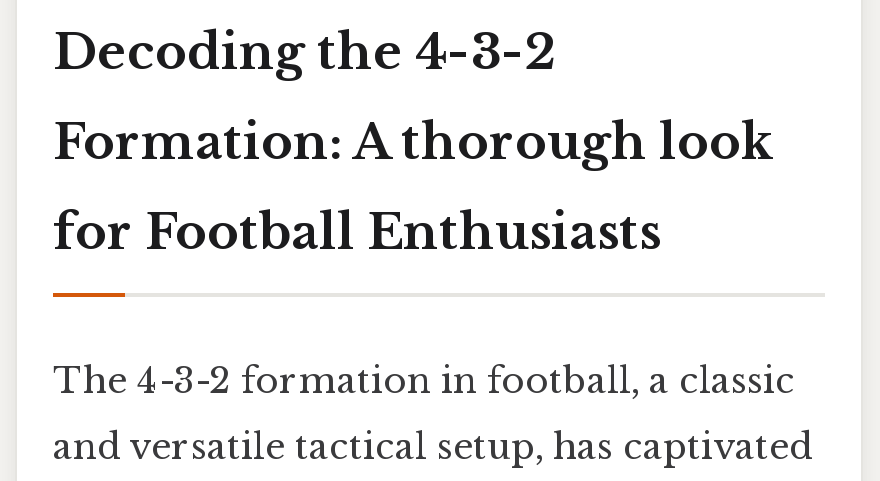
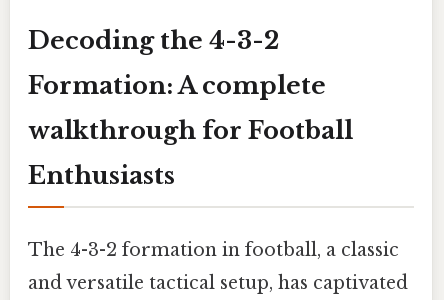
- Formation: A thorough look
- for Football Enthusiasts
+ Formation: A complete
+ walkthrough for Football
+ Enthusiasts
